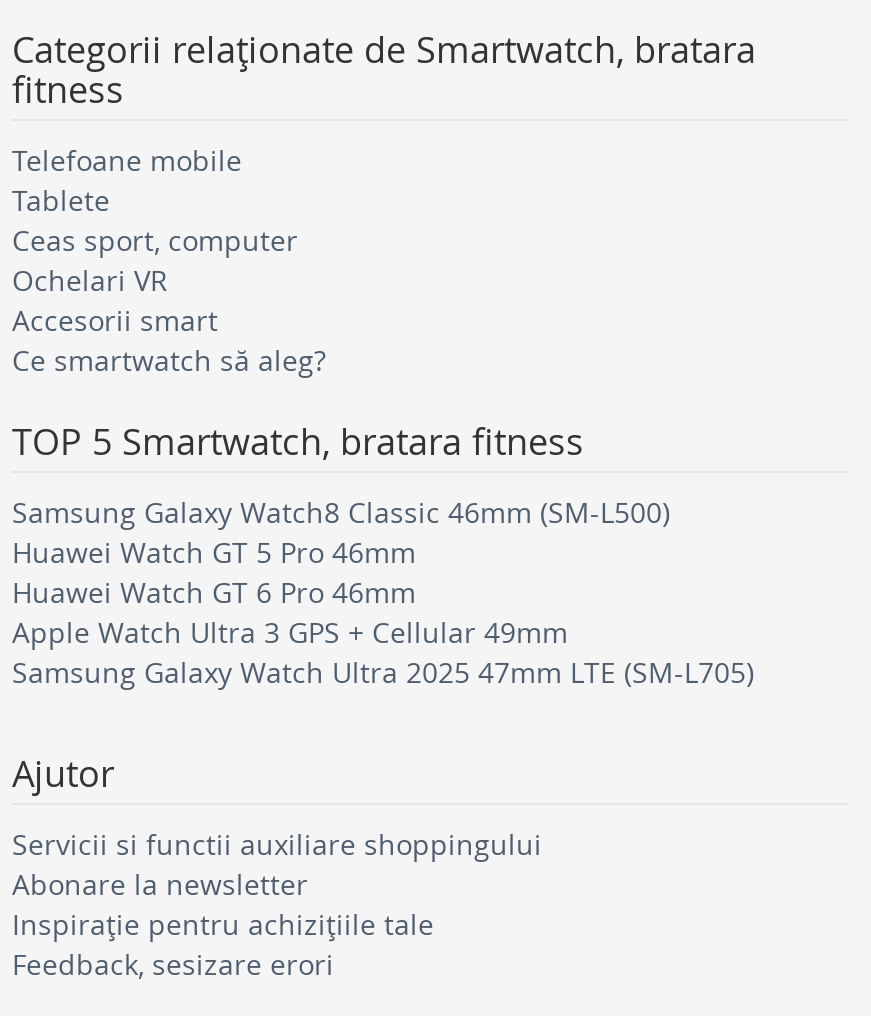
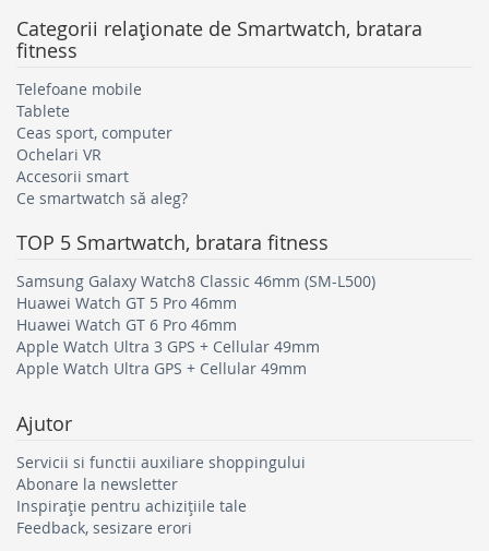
- Samsung Galaxy Watch Ultra 2025 47mm LTE (SM-L705)
+ Apple Watch Ultra GPS + Cellular 49mm
